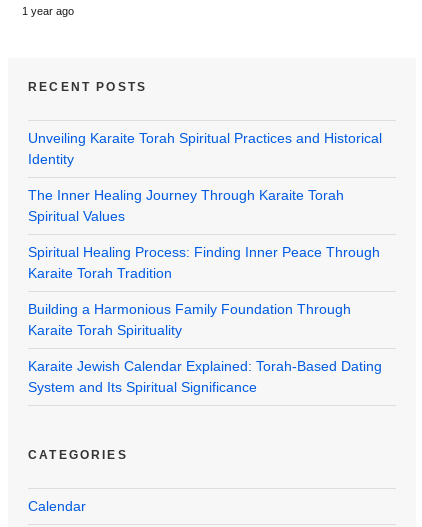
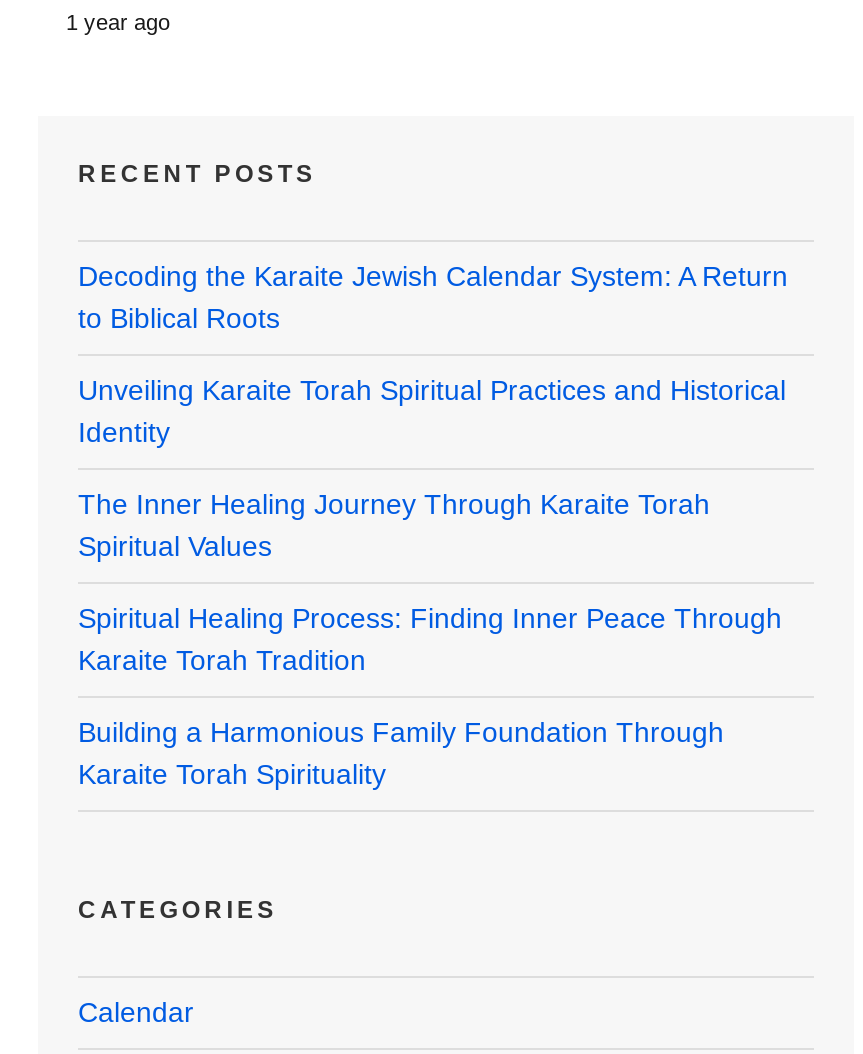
+ Decoding the Karaite Jewish Calendar System: A Return
+ to Biblical Roots

moved down: Unveiling Karaite Torah Spiritual Practices and Historical | Identity | The Inner Healing Journey Through Karaite Torah | Spiritual Values | Spiritual Healing Process: Finding Inner Peace Through | Karaite Torah Tradition | Building a Harmonious Family Foundation Through | Karaite Torah Spirituality

- Karaite Jewish Calendar Explained: Torah-Based Dating
- System and Its Spiritual Significance
